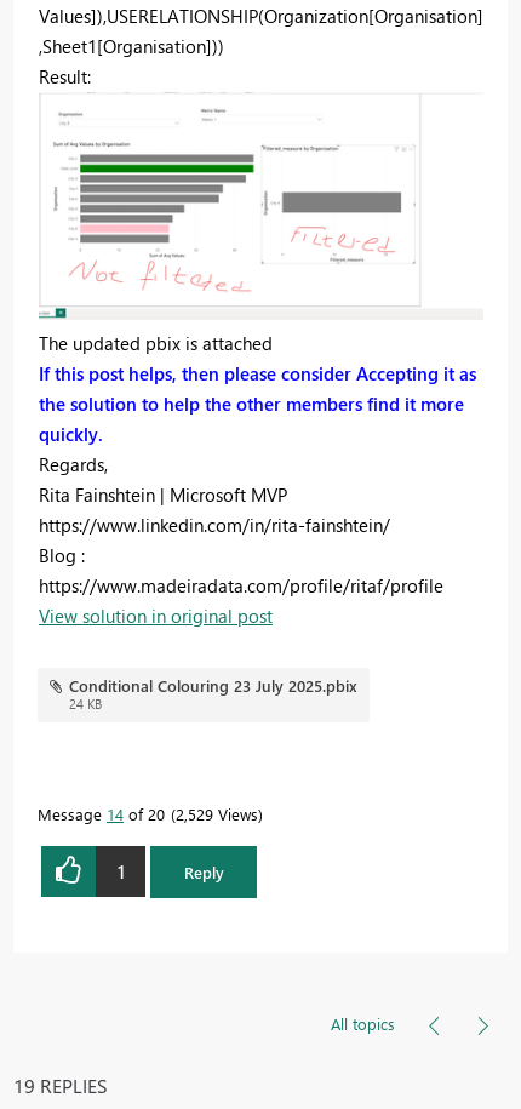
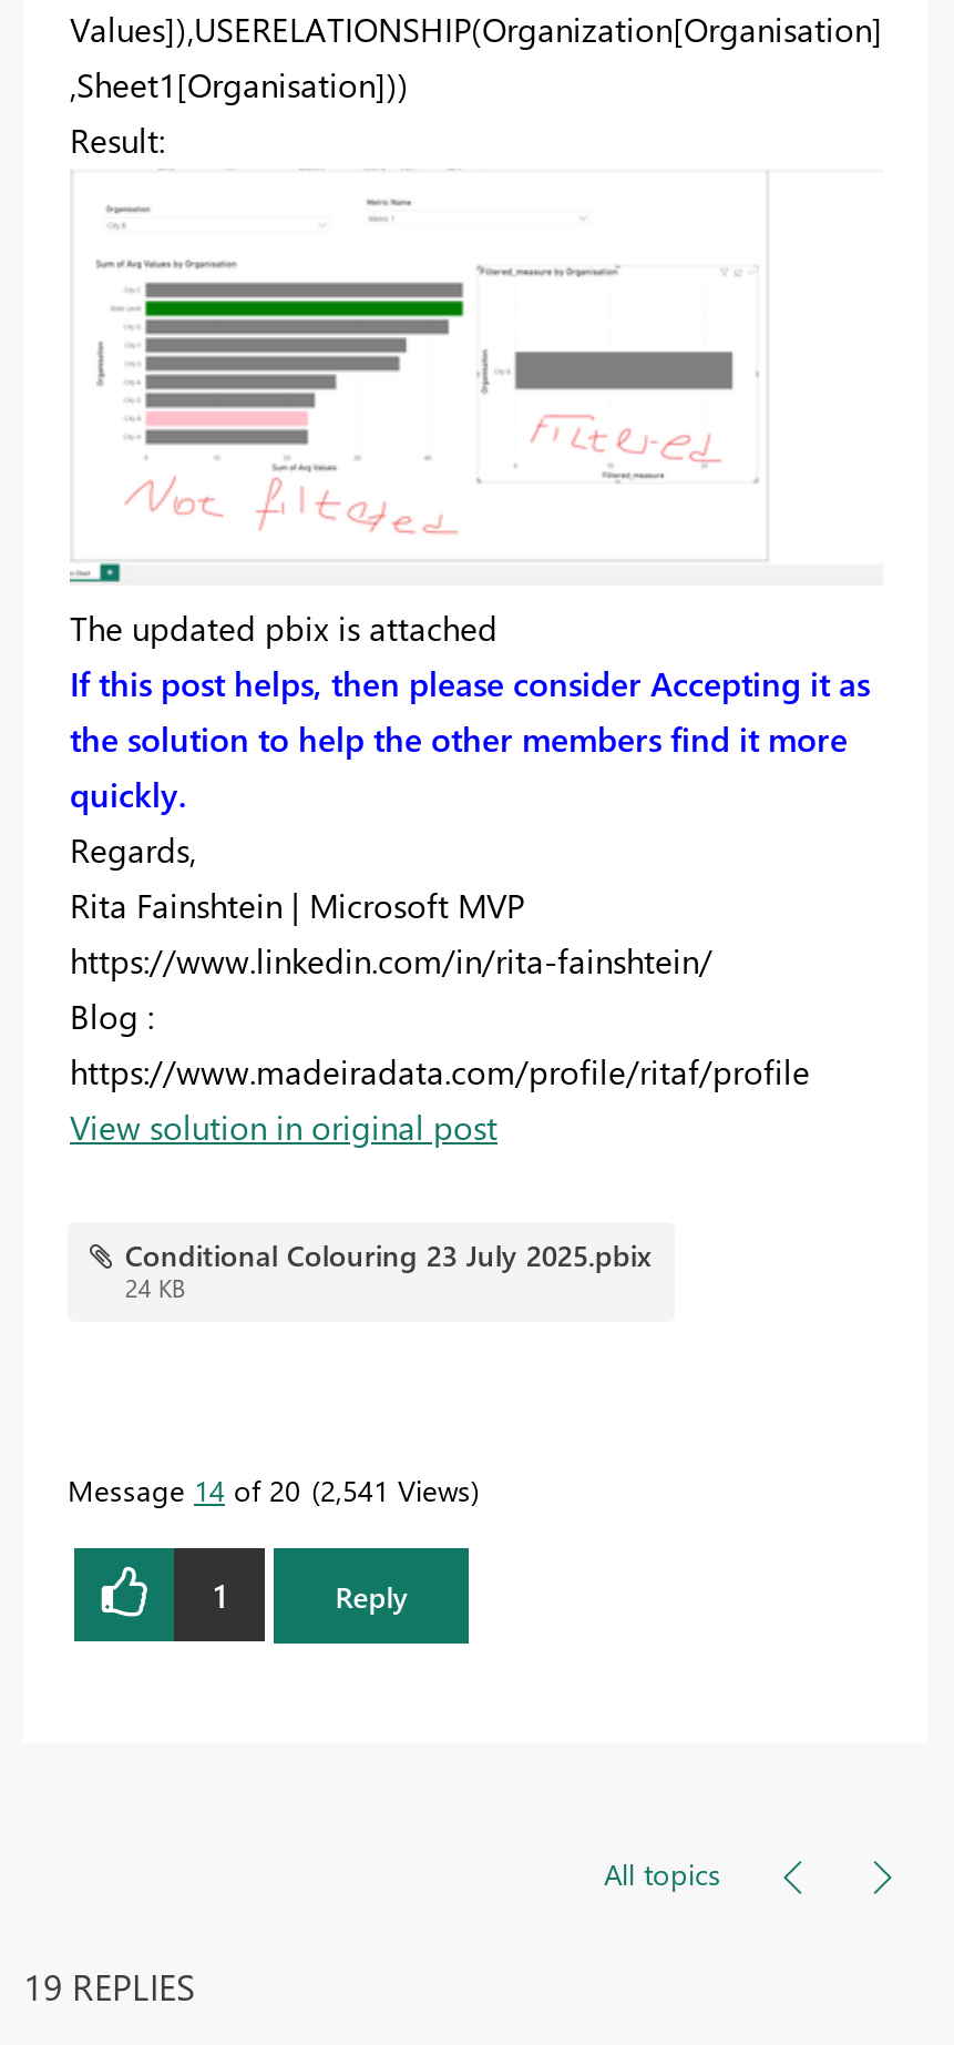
- Message 14 of 20 2,529 Views
+ Message 14 of 20 2,541 Views
